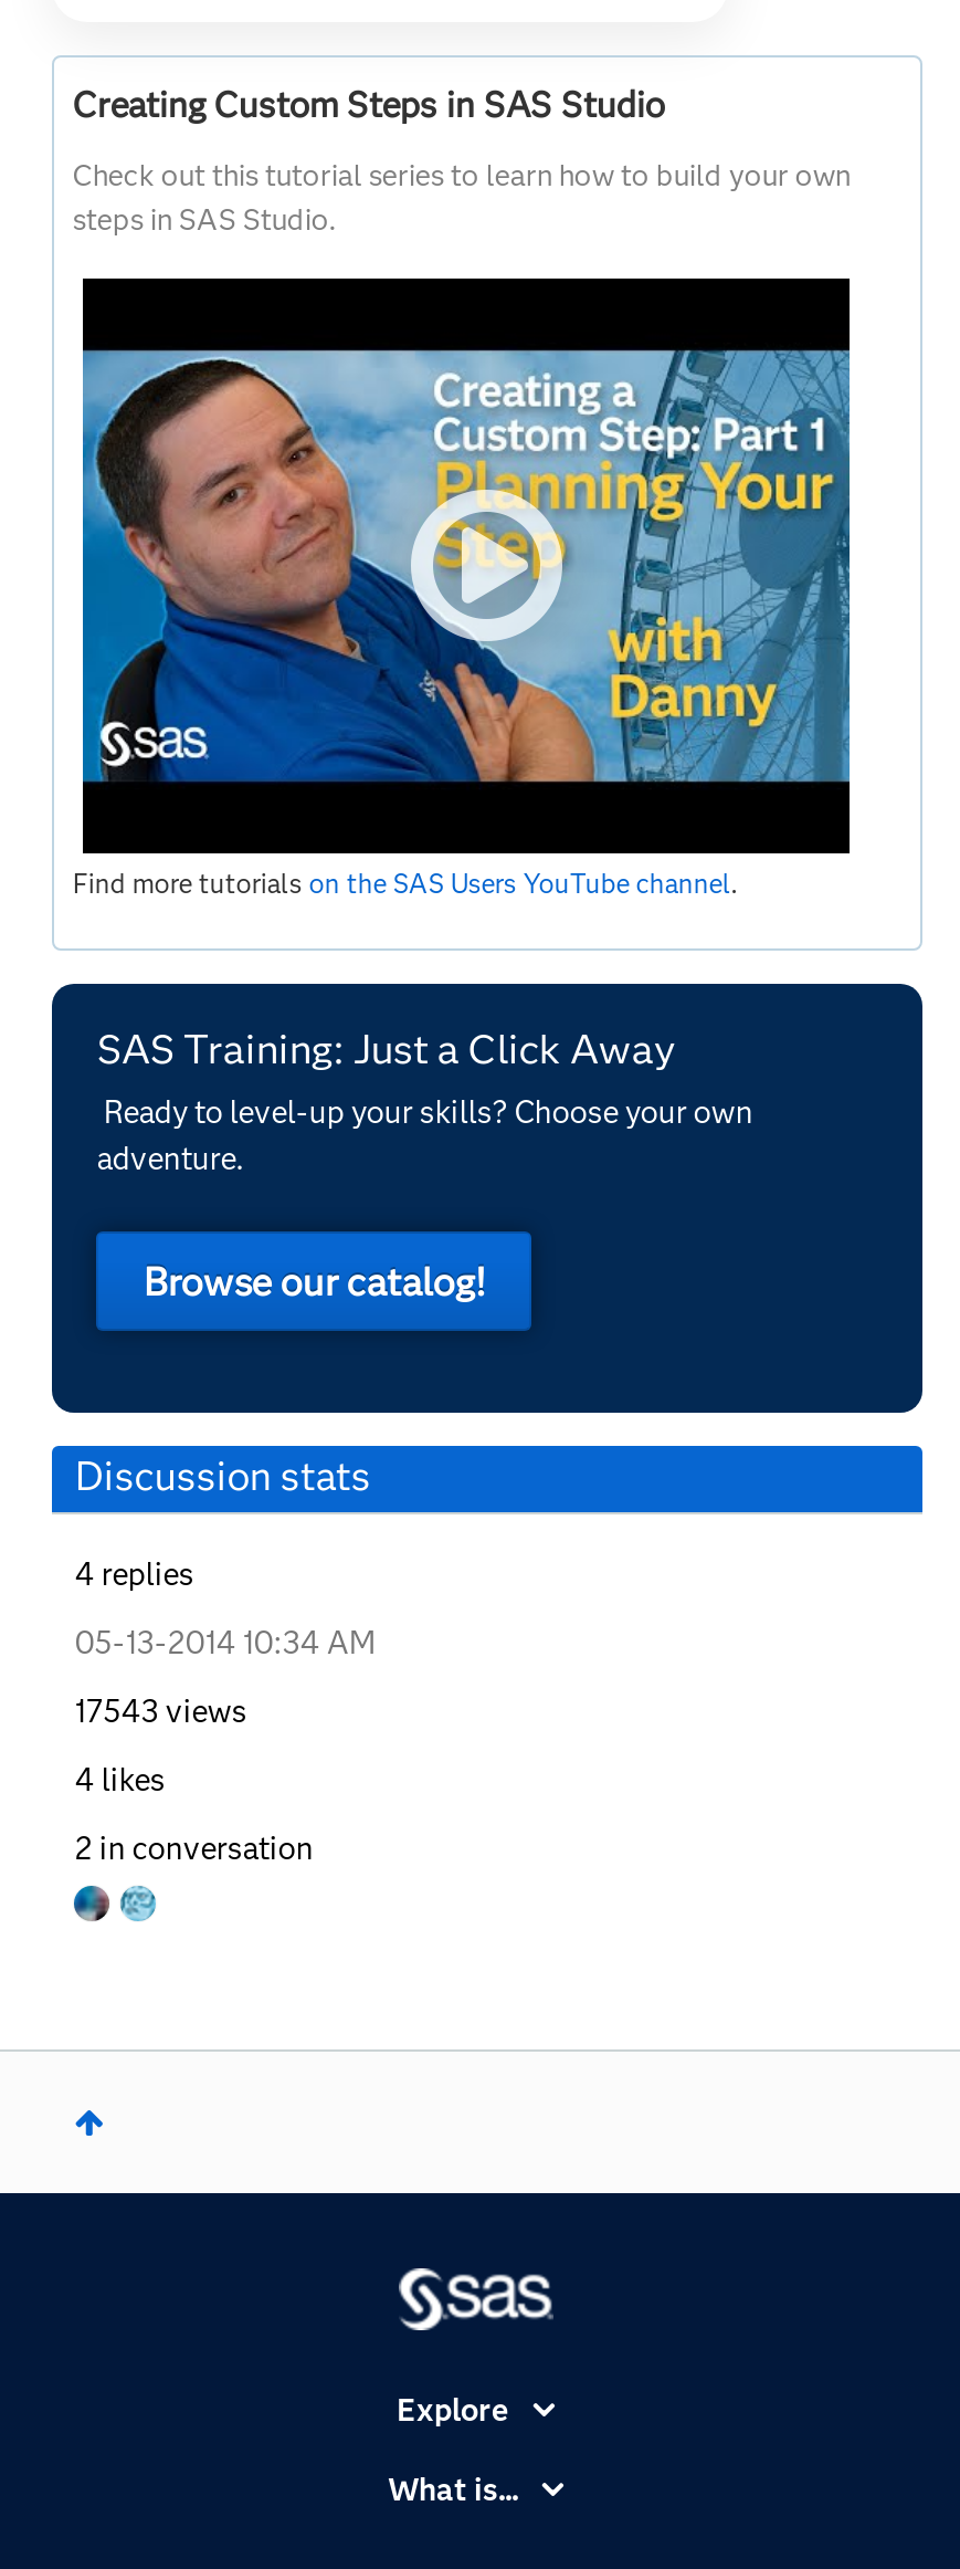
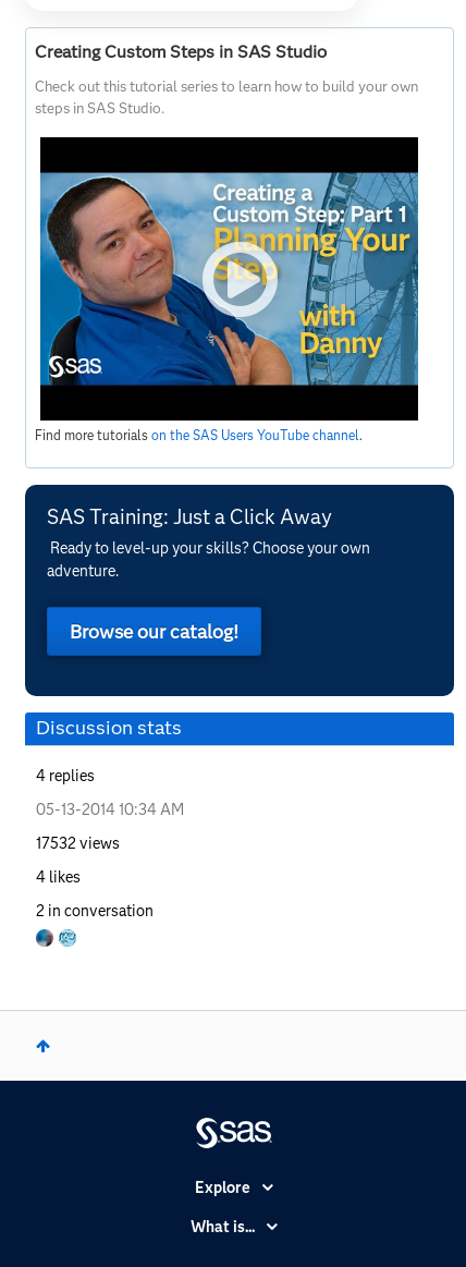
- 17543 views
+ 17532 views
